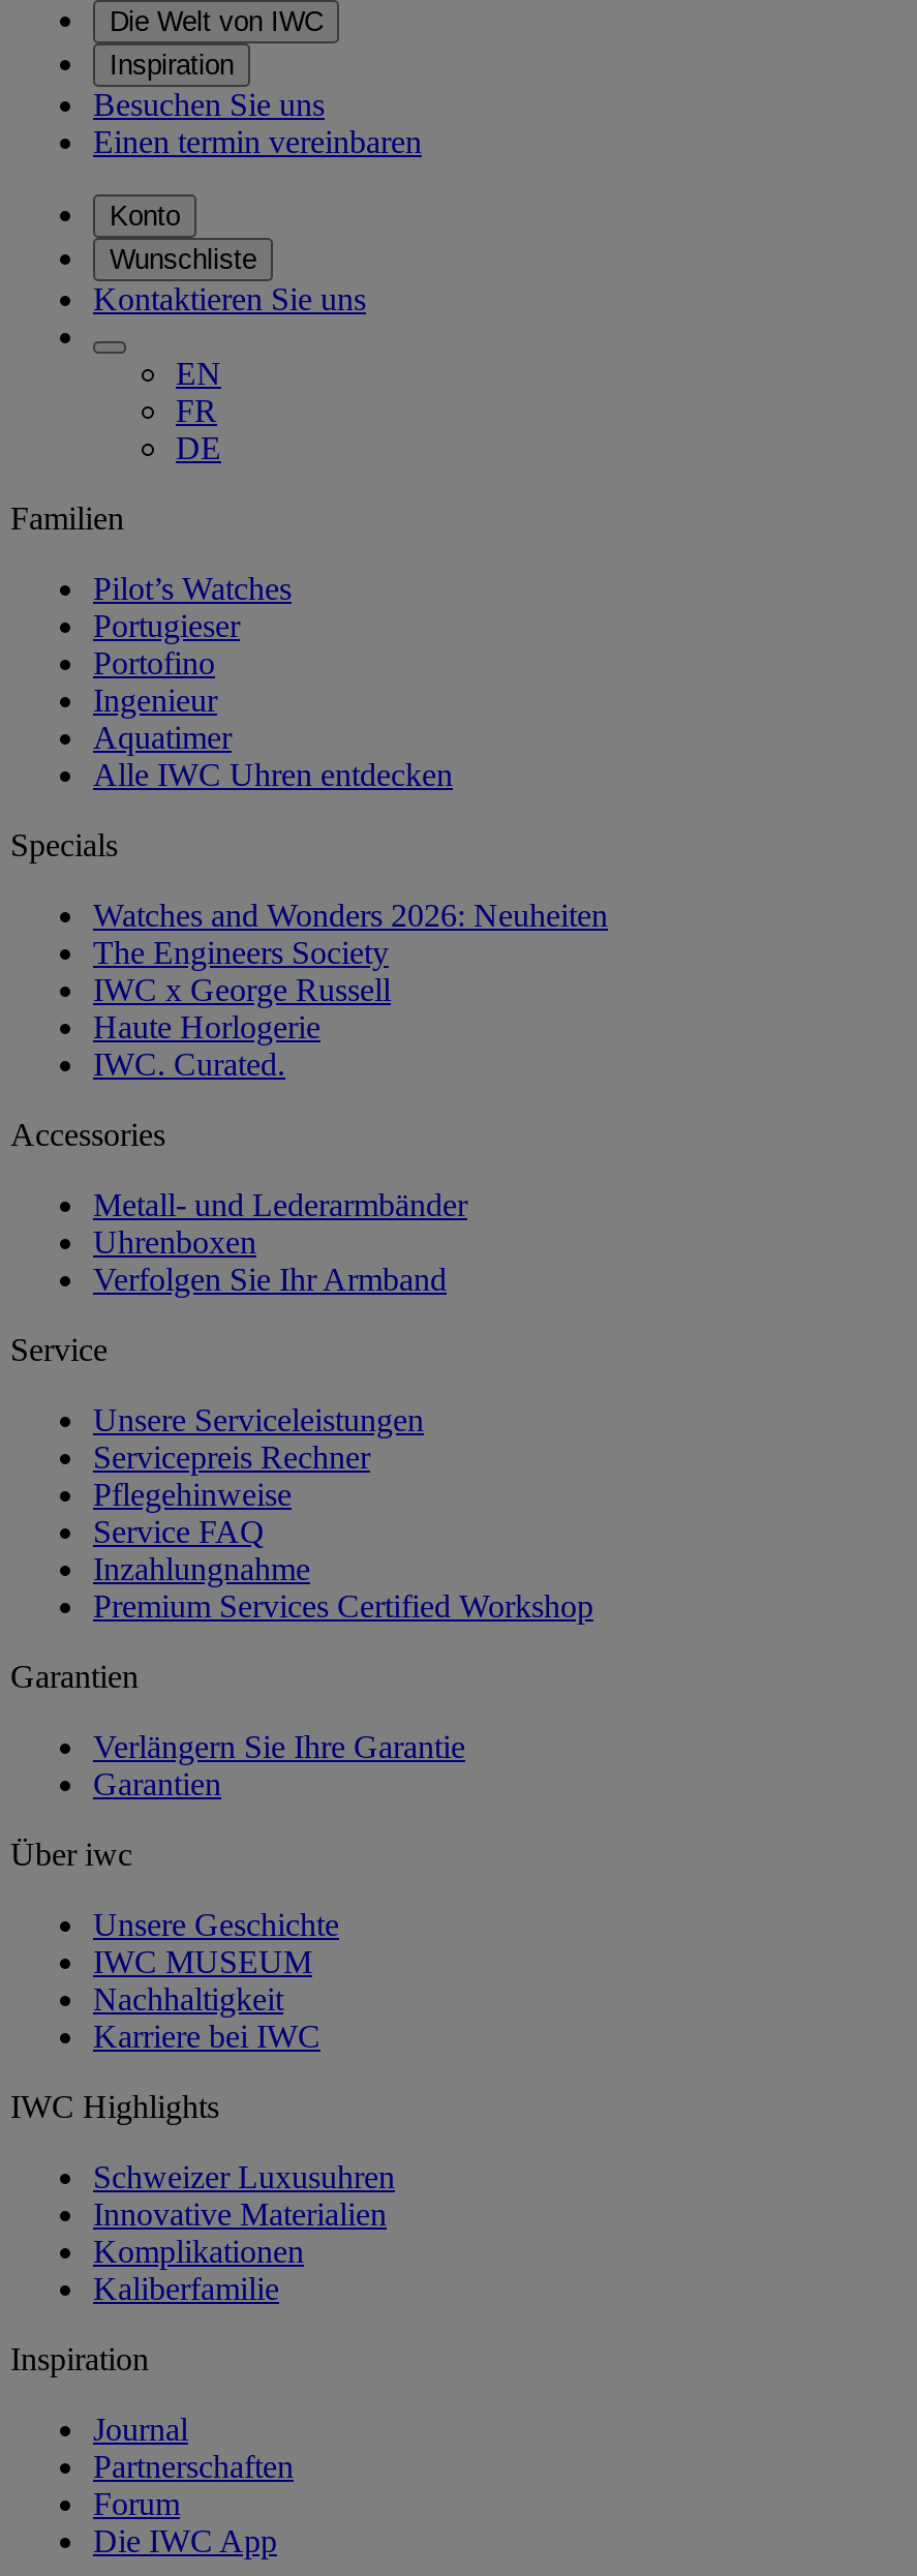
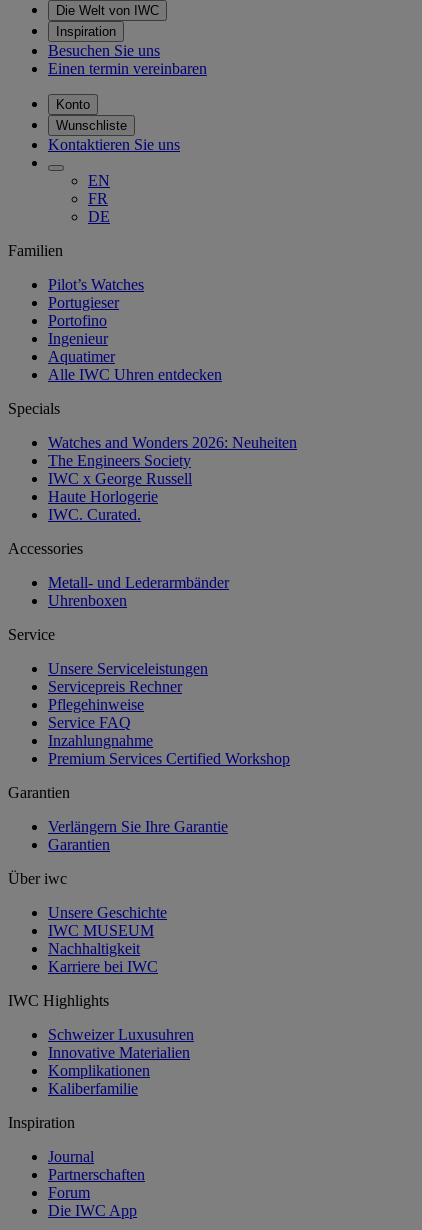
- Verfolgen Sie Ihr Armband
